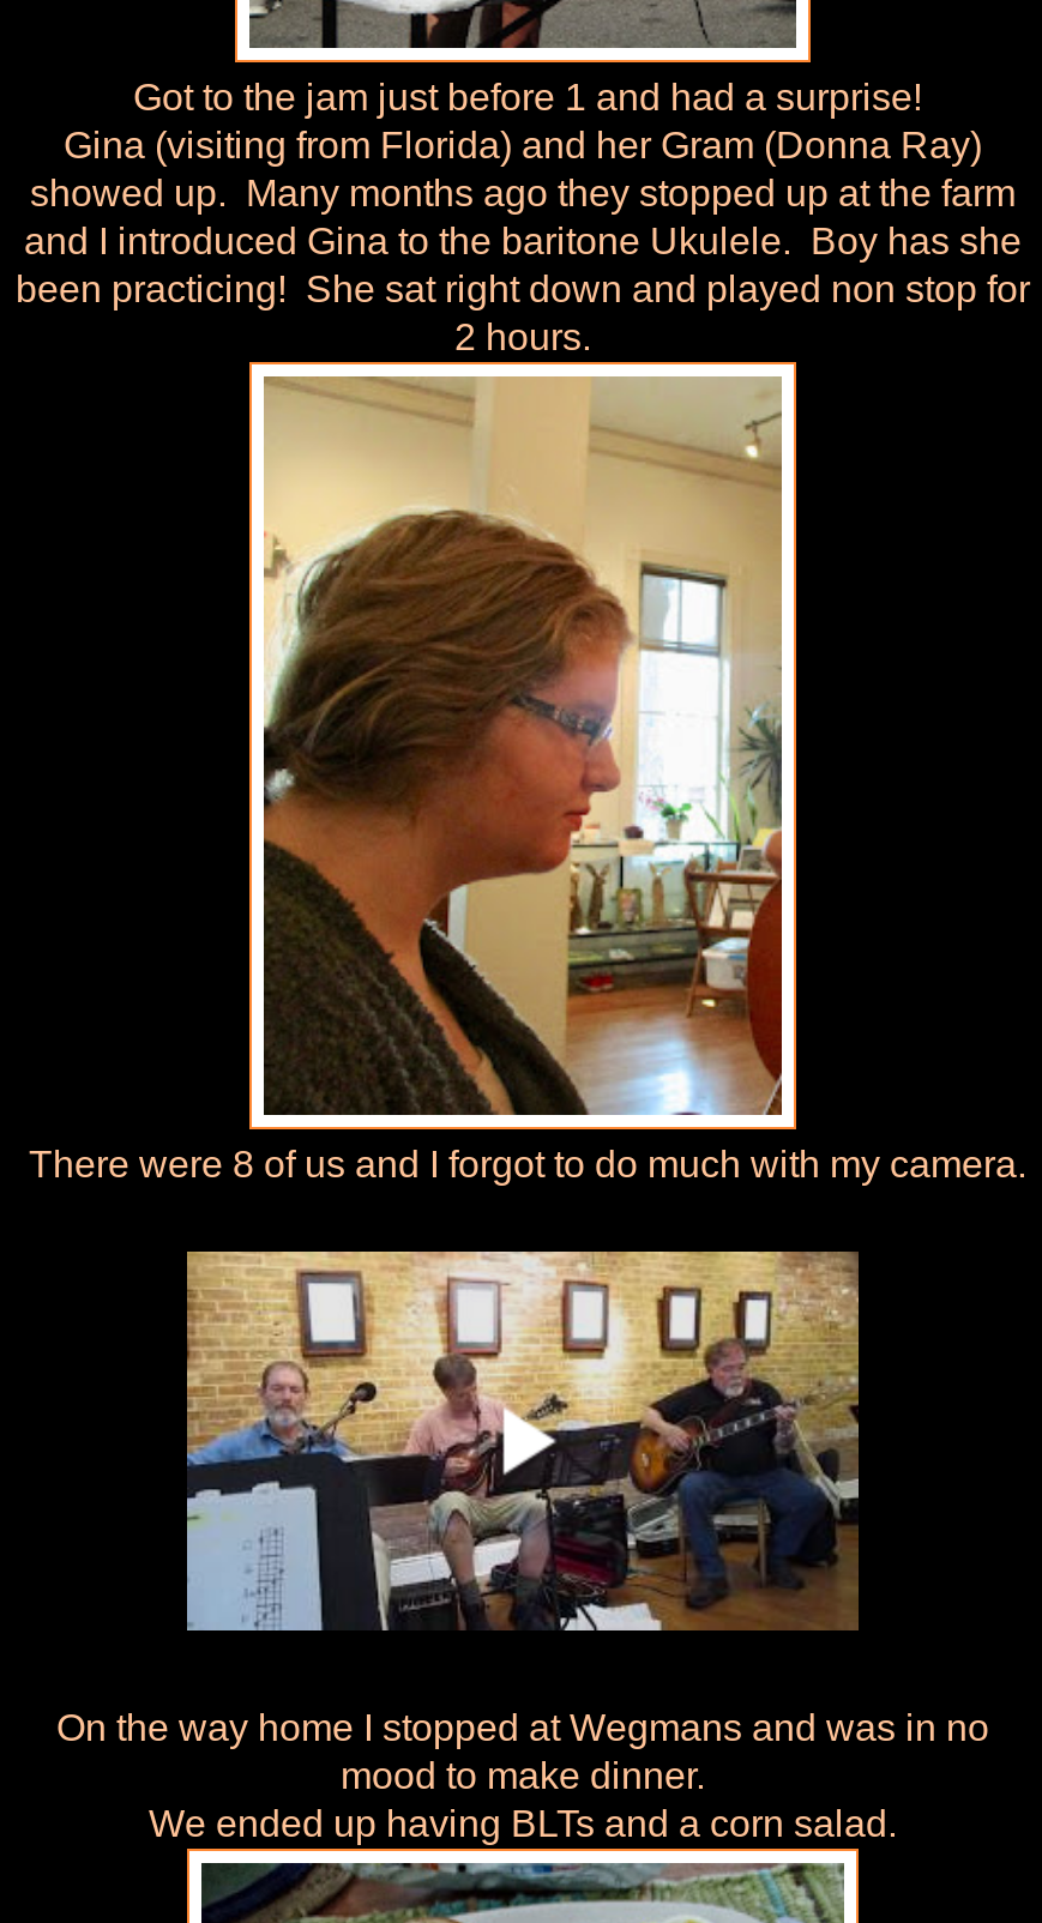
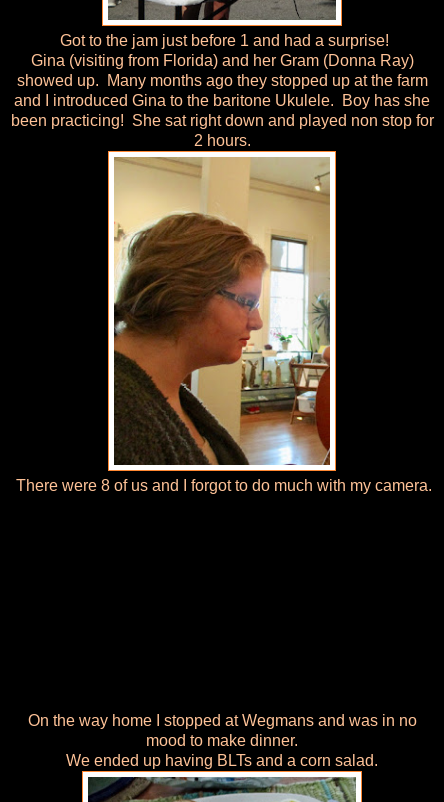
- [image]
